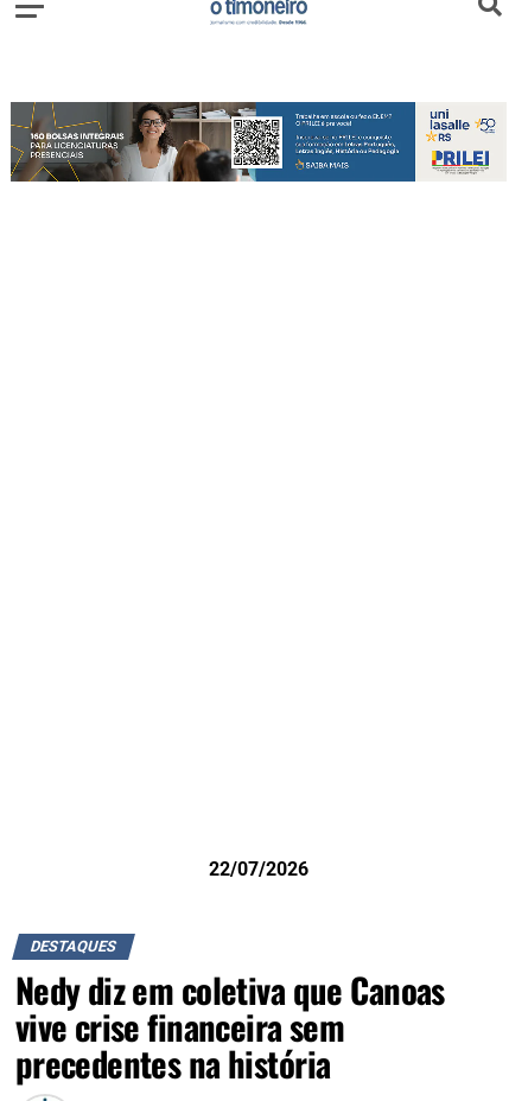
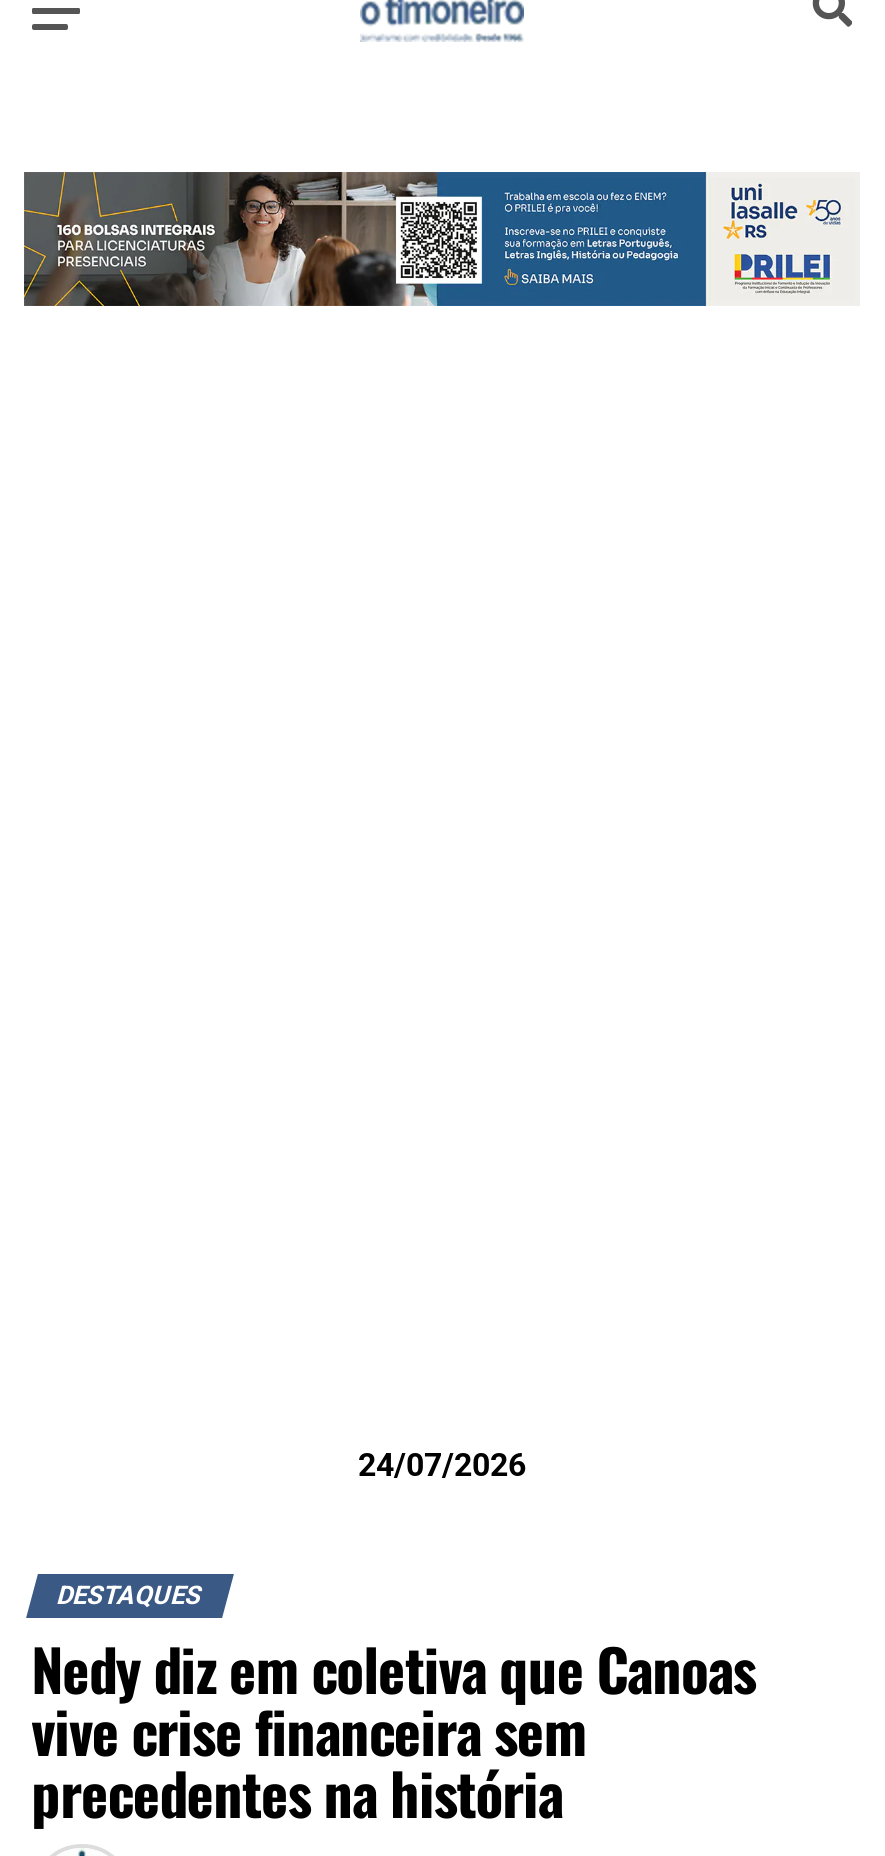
- 22/07/2026
+ 24/07/2026
